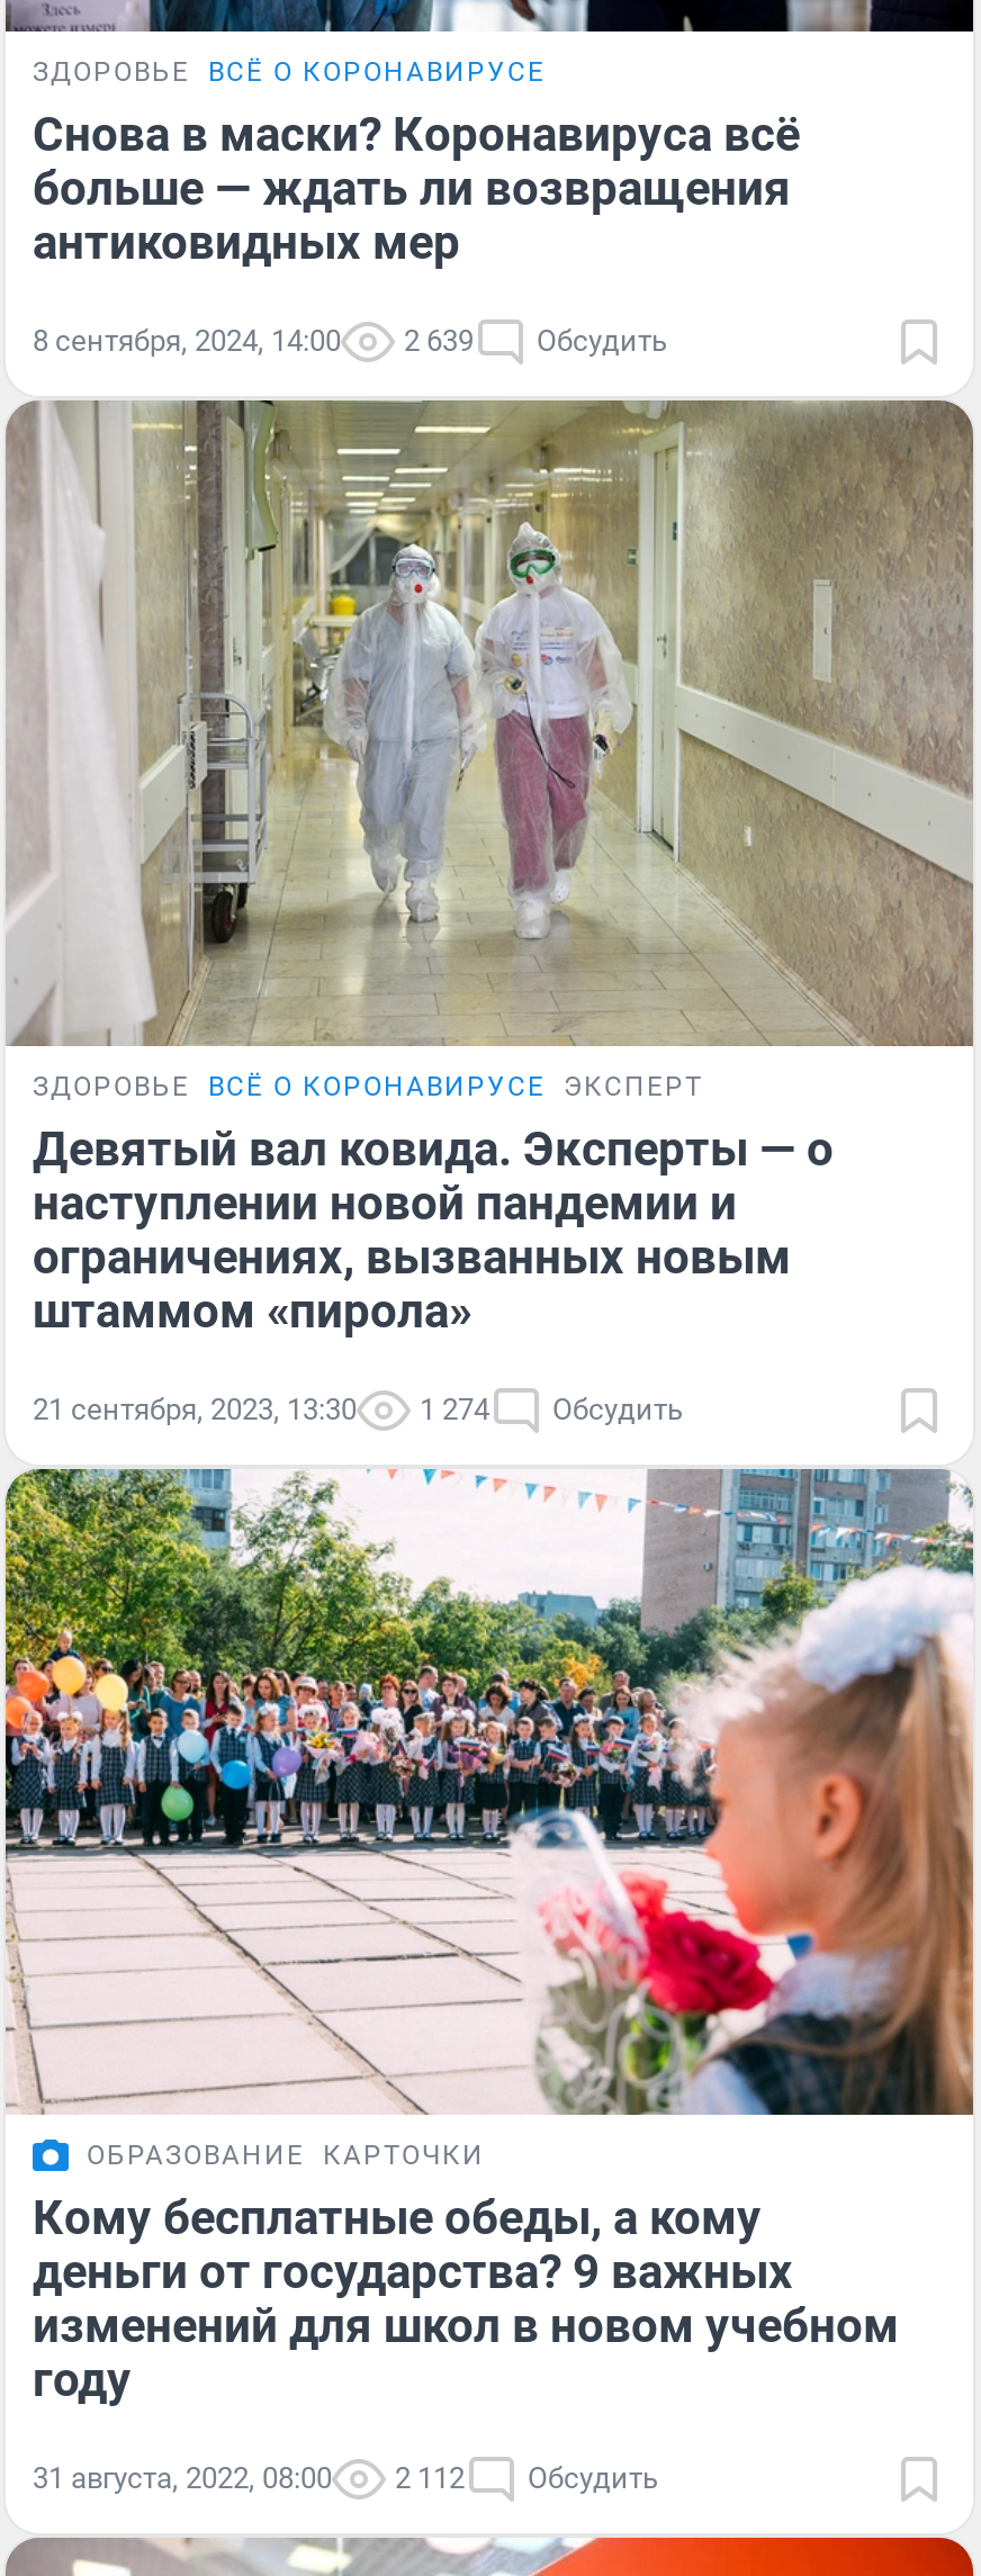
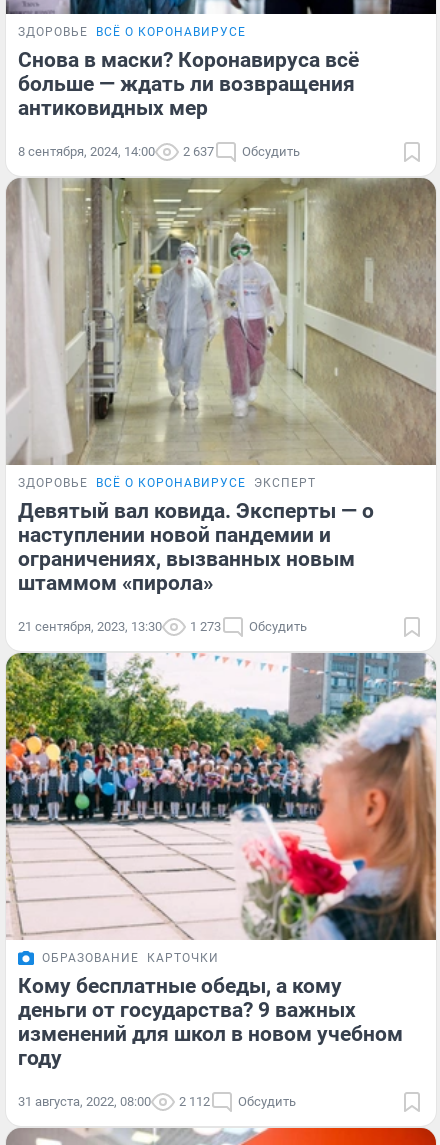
- 8 сентября, 2024, 14:00 2 639 Обсудить
+ 8 сентября, 2024, 14:00 2 637 Обсудить

- 21 сентября, 2023, 13:30 1 274 Обсудить
+ 21 сентября, 2023, 13:30 1 273 Обсудить
